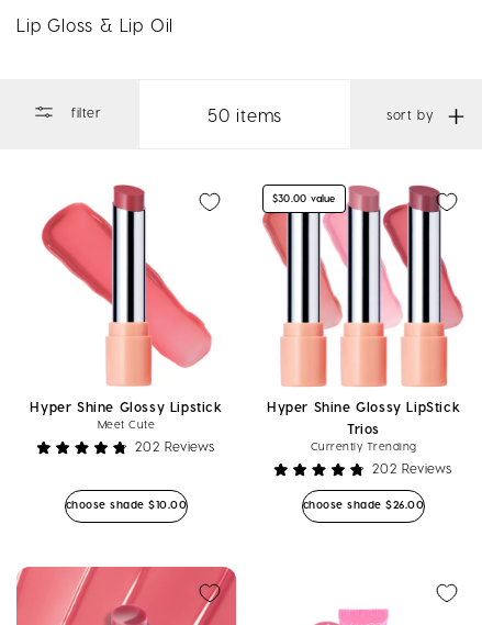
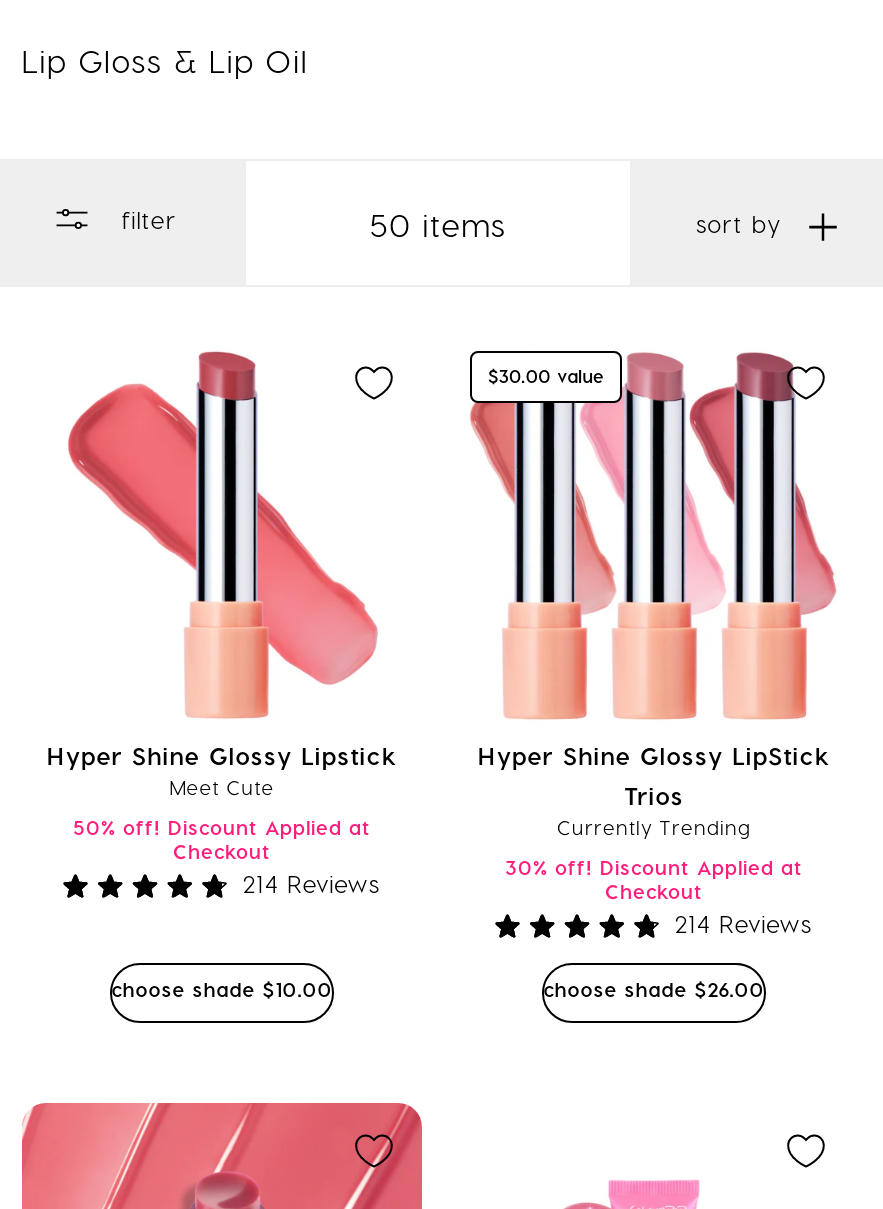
- 202 Reviews
+ 214 Reviews

+ 50% off! Discount Applied at
+ Checkout

+ 30% off! Discount Applied at
+ Checkout

- 202 Reviews
+ 214 Reviews
